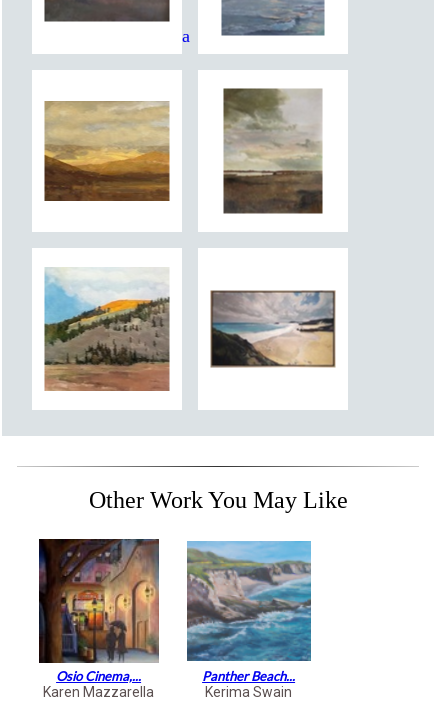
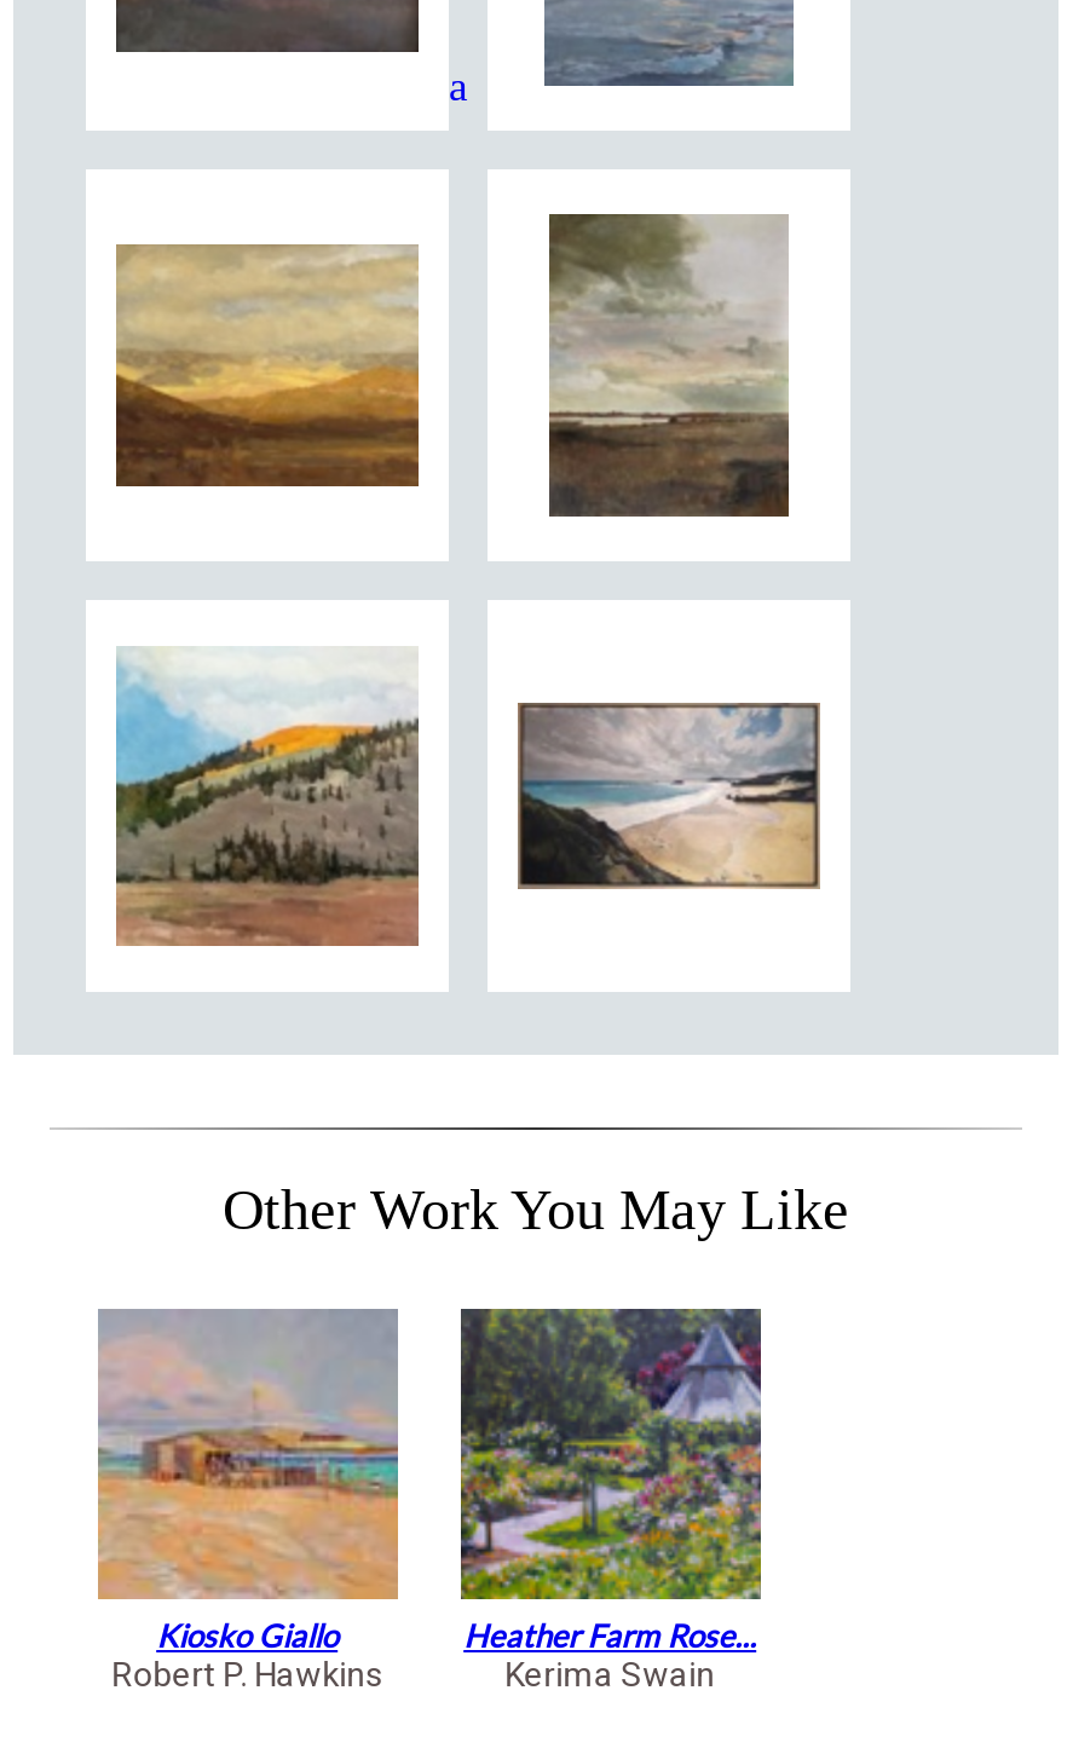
- [image]
- Osio Cinema,...
- Karen Mazzarella
+ [image]
+ Kiosko Giallo
+ Robert P. Hawkins

- [image]
- Panther Beach...
+ [image]
+ Heather Farm Rose...
